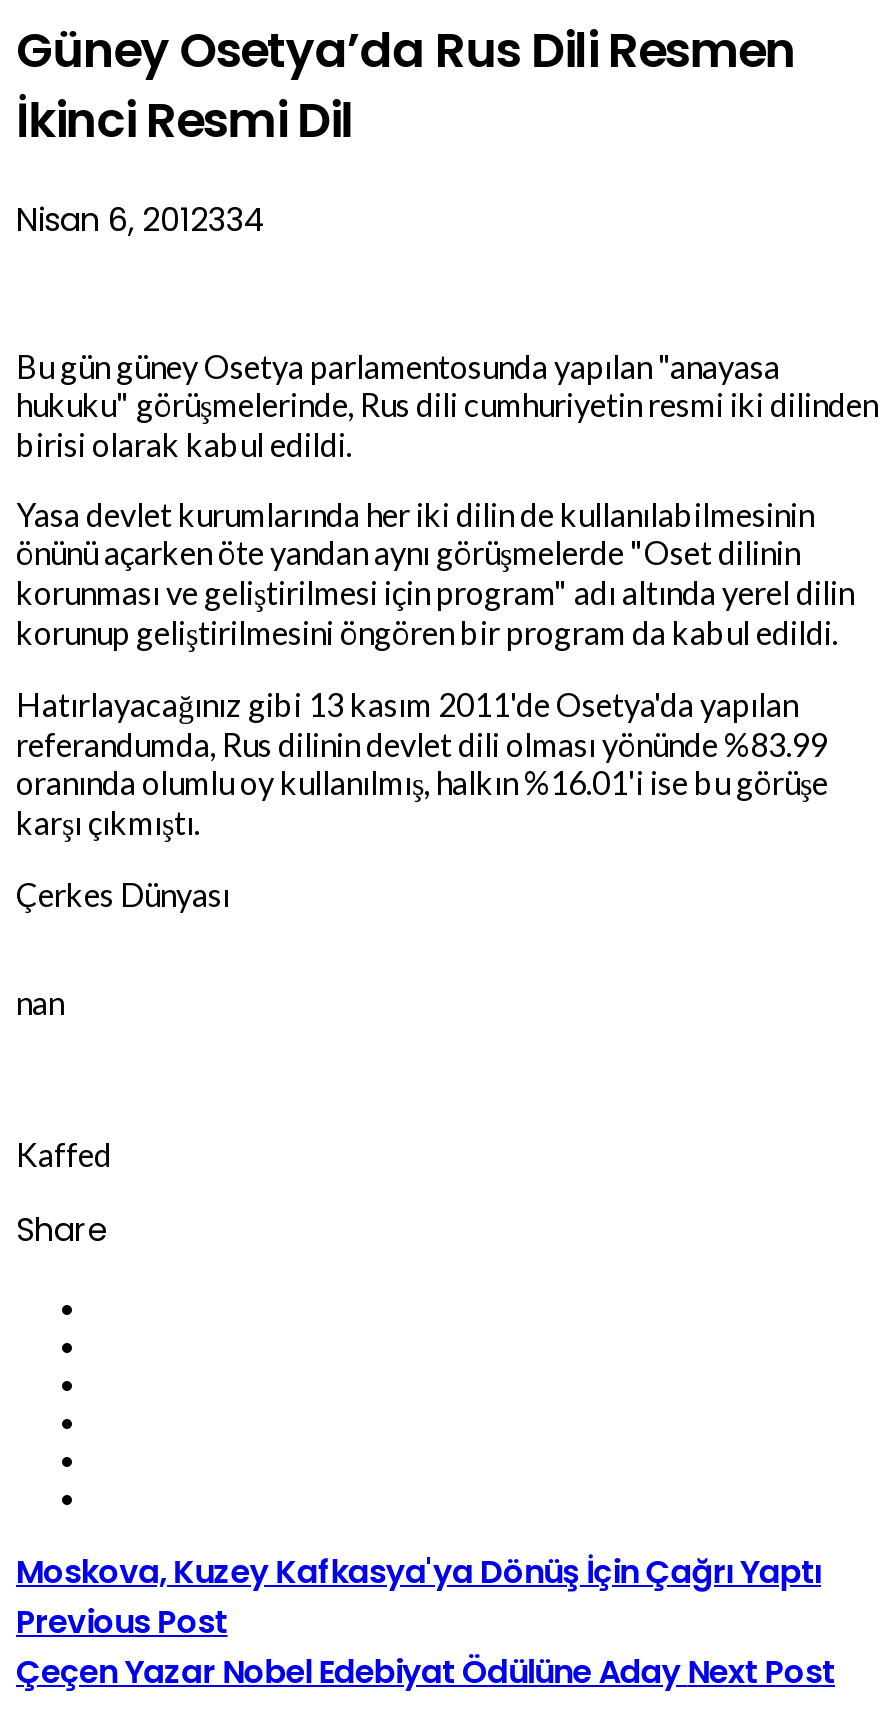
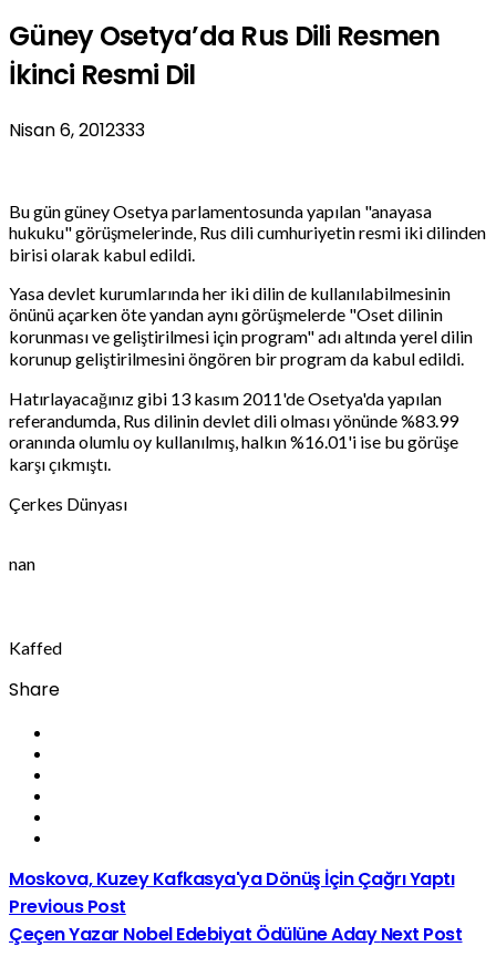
- Nisan 6, 2012334
+ Nisan 6, 2012333
